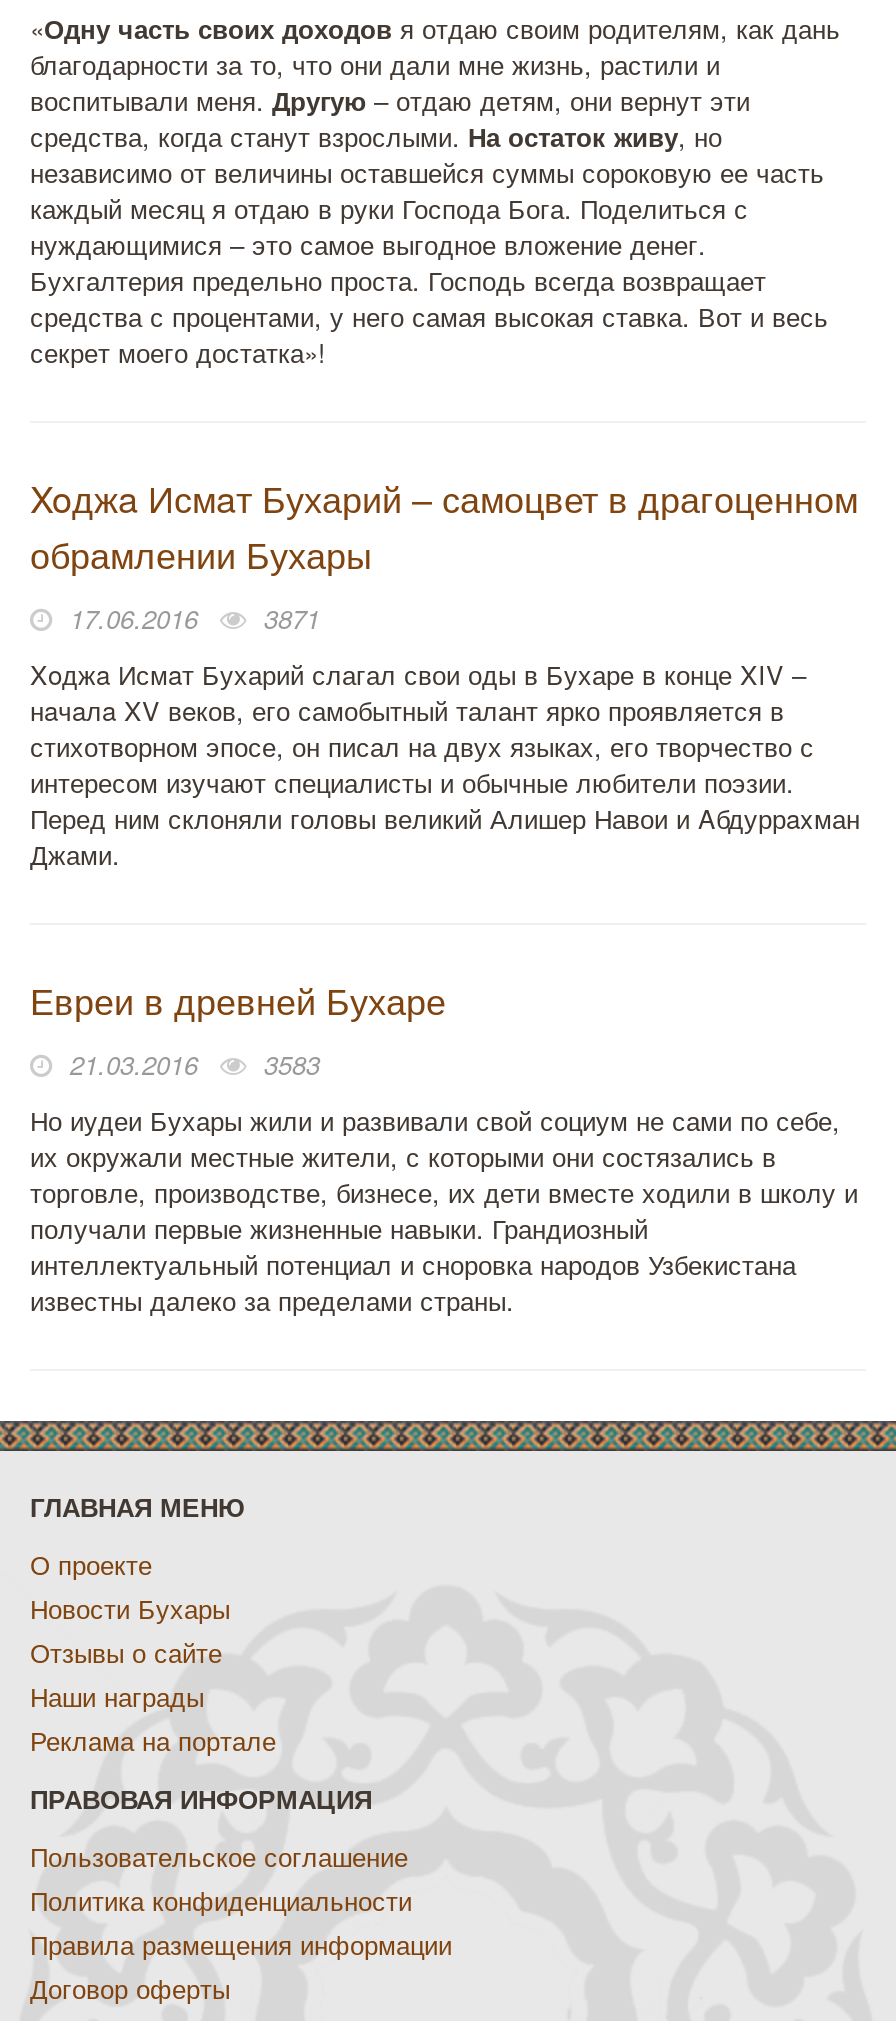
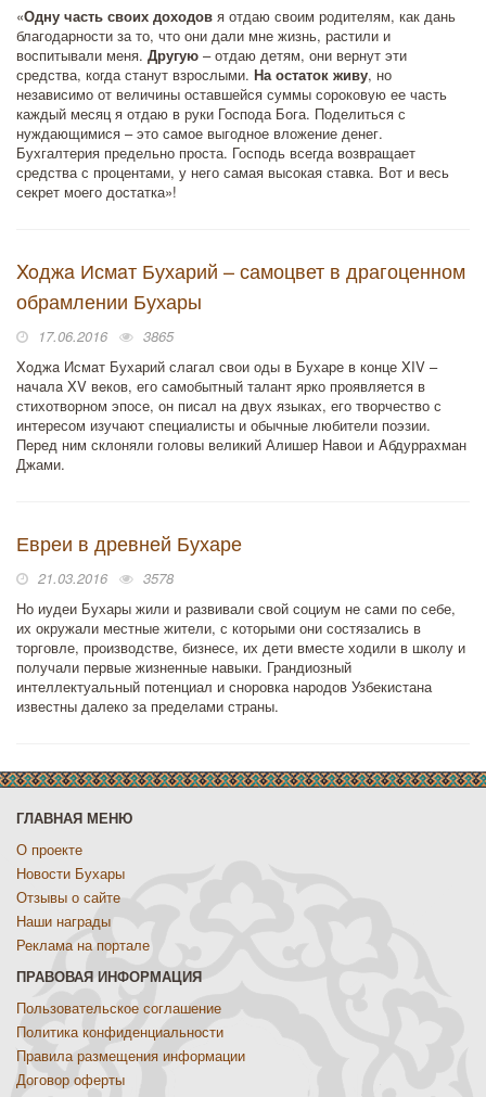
- 17.06.2016 3871
+ 17.06.2016 3865

- 21.03.2016 3583
+ 21.03.2016 3578
